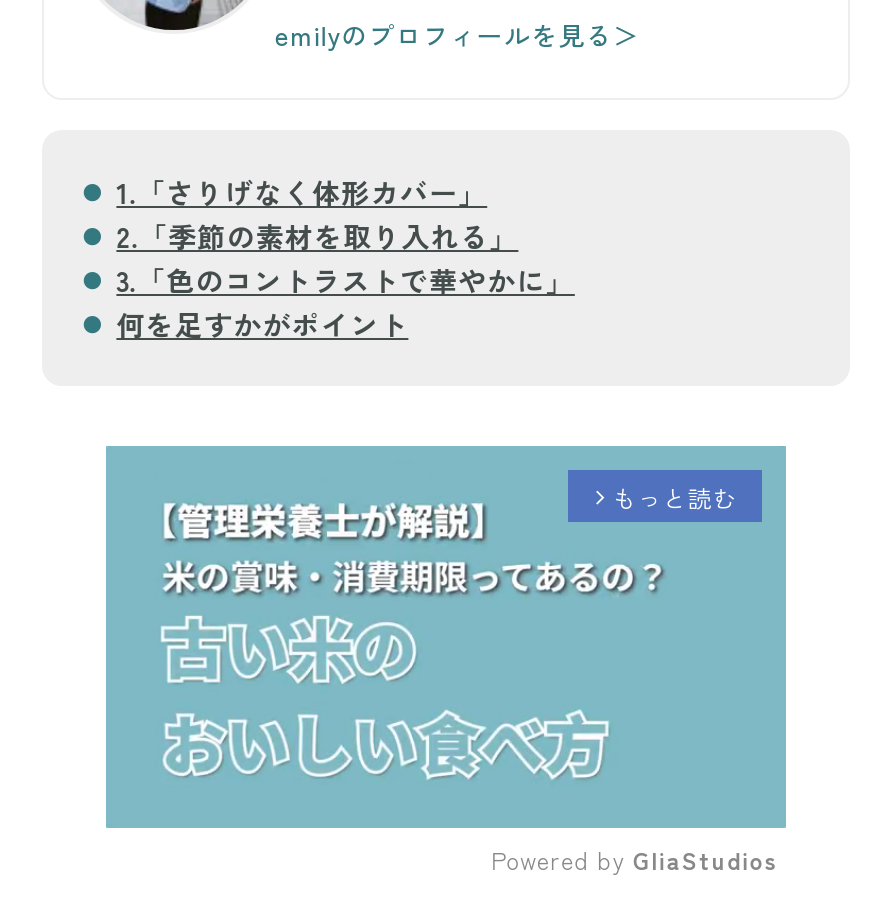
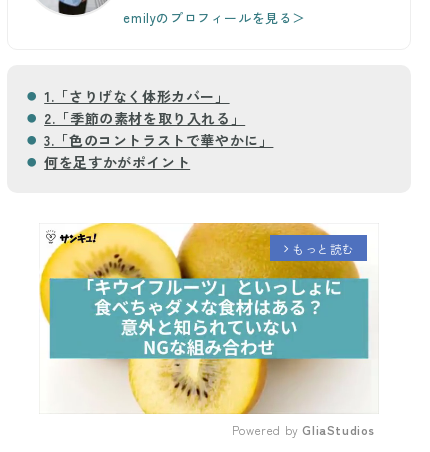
- [image]
+ [image]
